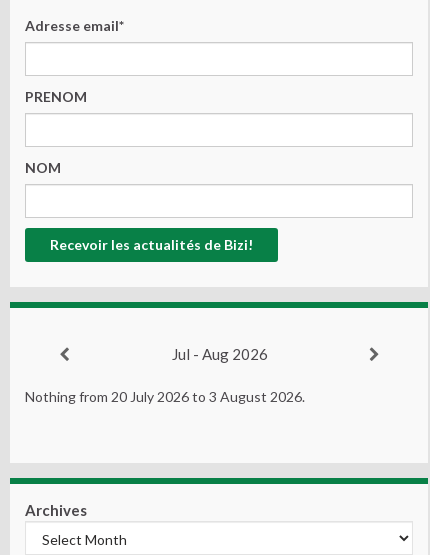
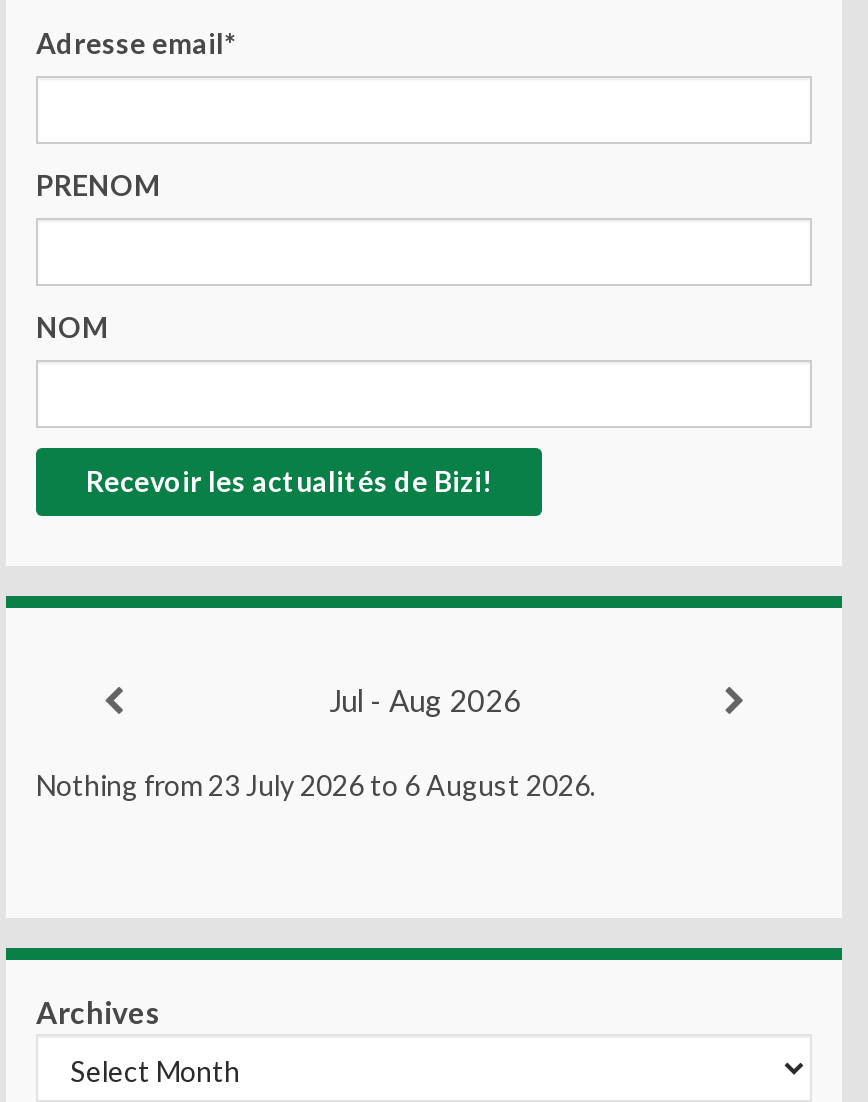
- Nothing from 20 July 2026 to 3 August 2026.
+ Nothing from 23 July 2026 to 6 August 2026.
